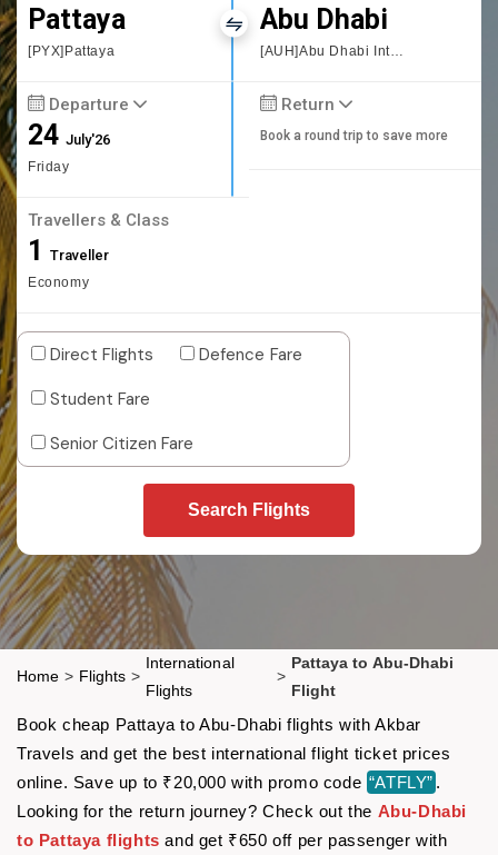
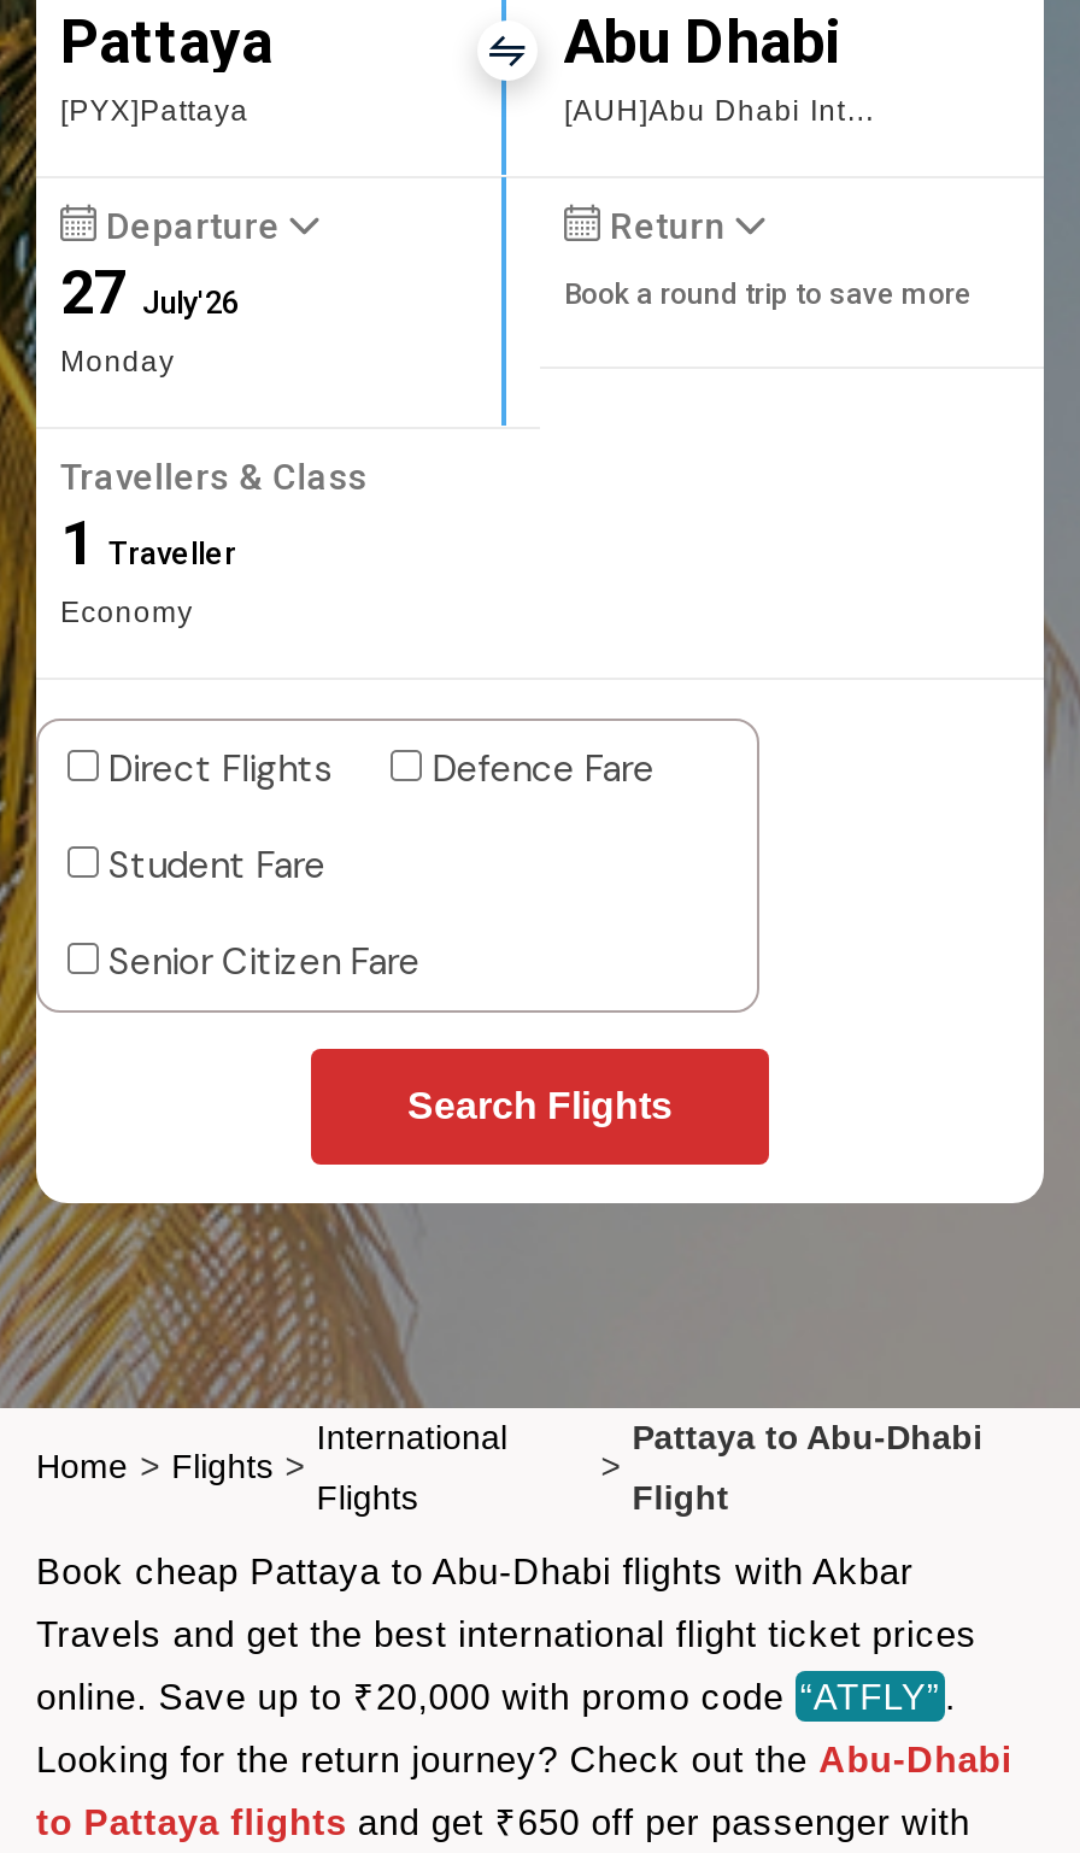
- 24 July'26
- Friday
+ 27 July'26
+ Monday
